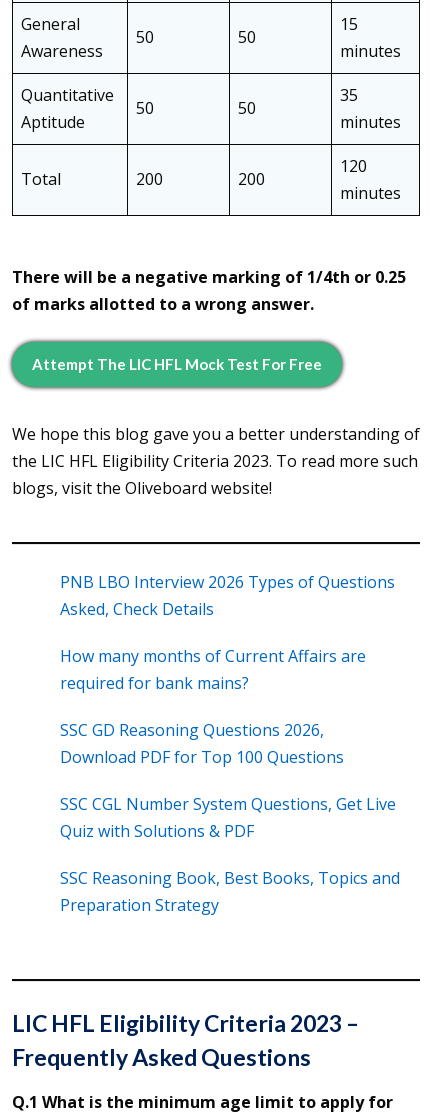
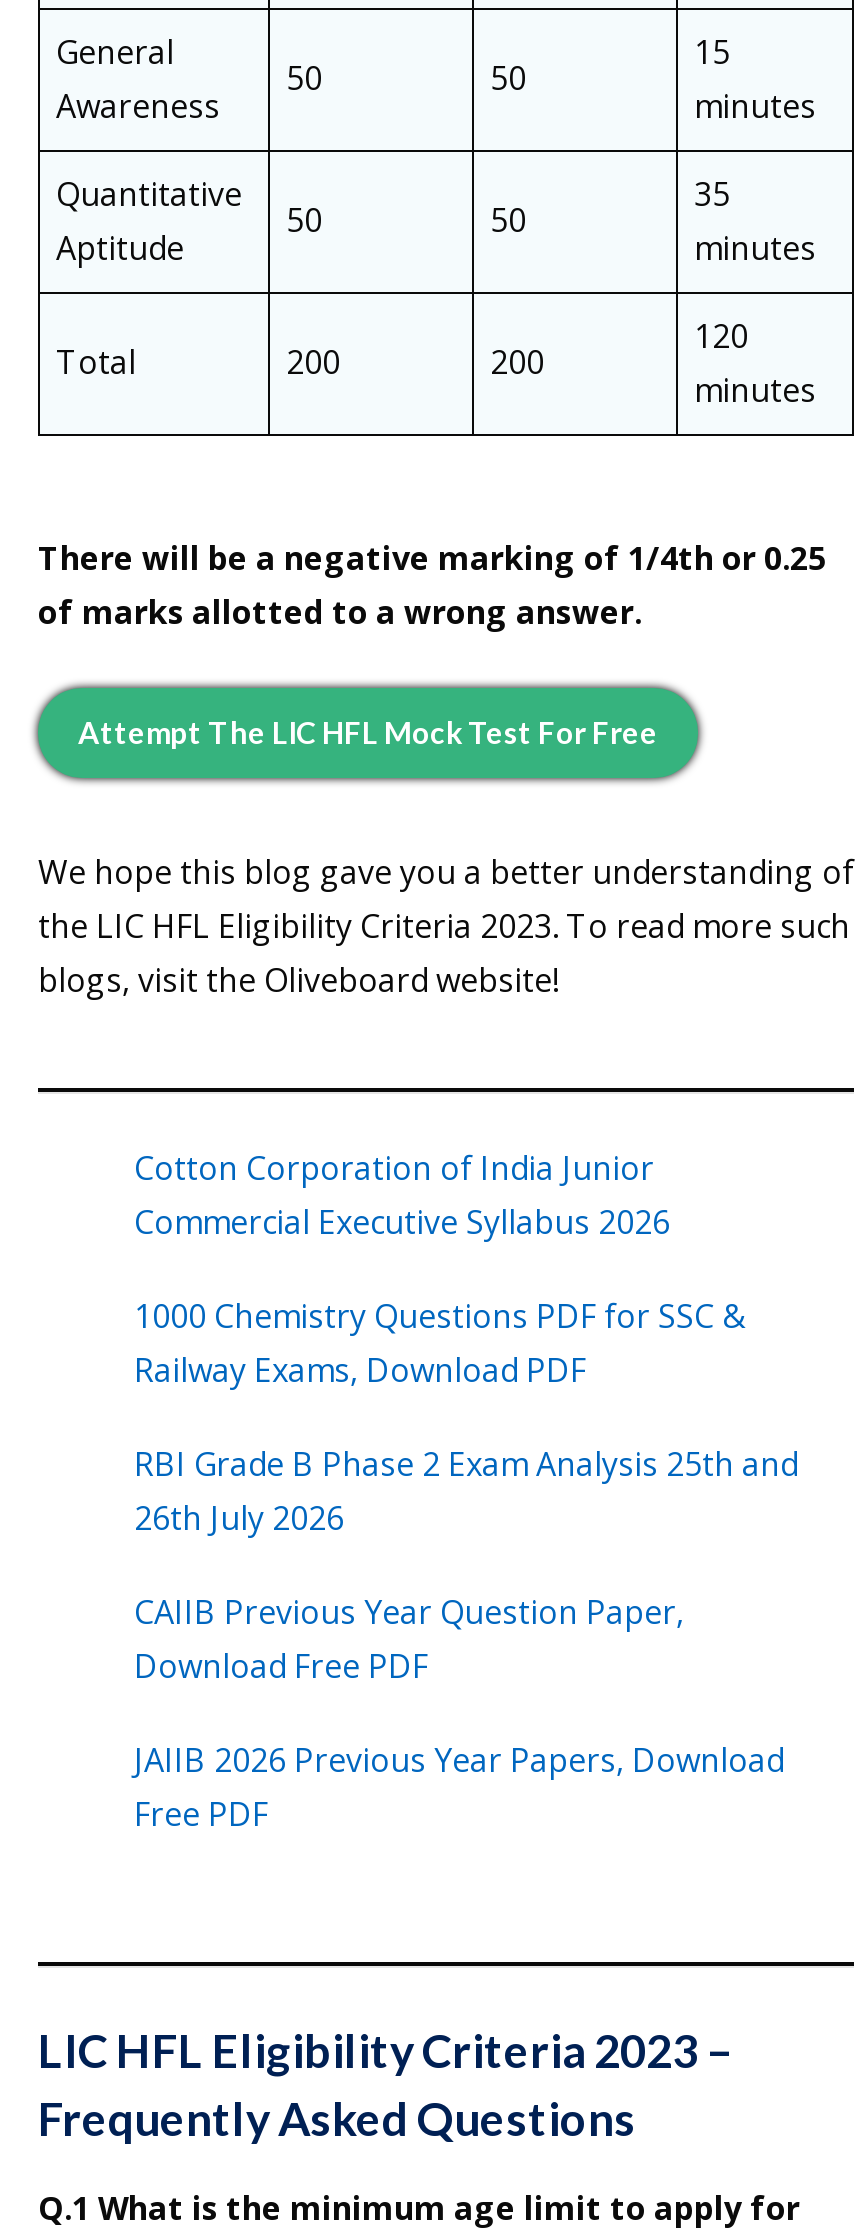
- PNB LBO Interview 2026 Types of Questions
- Asked, Check Details
+ Cotton Corporation of India Junior
+ Commercial Executive Syllabus 2026

- How many months of Current Affairs are
- required for bank mains?
+ 1000 Chemistry Questions PDF for SSC &
+ Railway Exams, Download PDF

- SSC GD Reasoning Questions 2026,
- Download PDF for Top 100 Questions
+ RBI Grade B Phase 2 Exam Analysis 25th and
+ 26th July 2026

- SSC CGL Number System Questions, Get Live
- Quiz with Solutions & PDF
+ CAIIB Previous Year Question Paper,
+ Download Free PDF

- SSC Reasoning Book, Best Books, Topics and
- Preparation Strategy
+ JAIIB 2026 Previous Year Papers, Download
+ Free PDF
